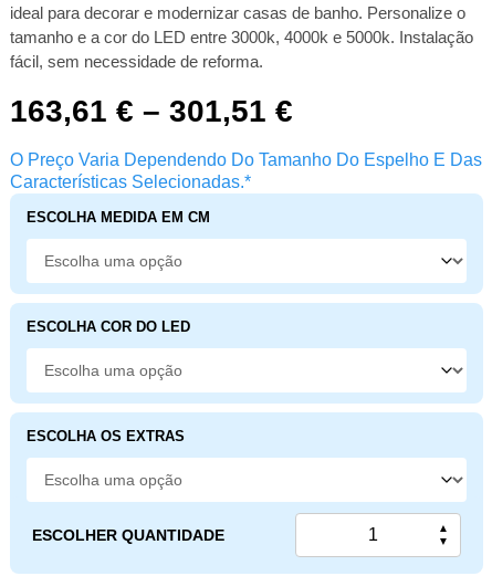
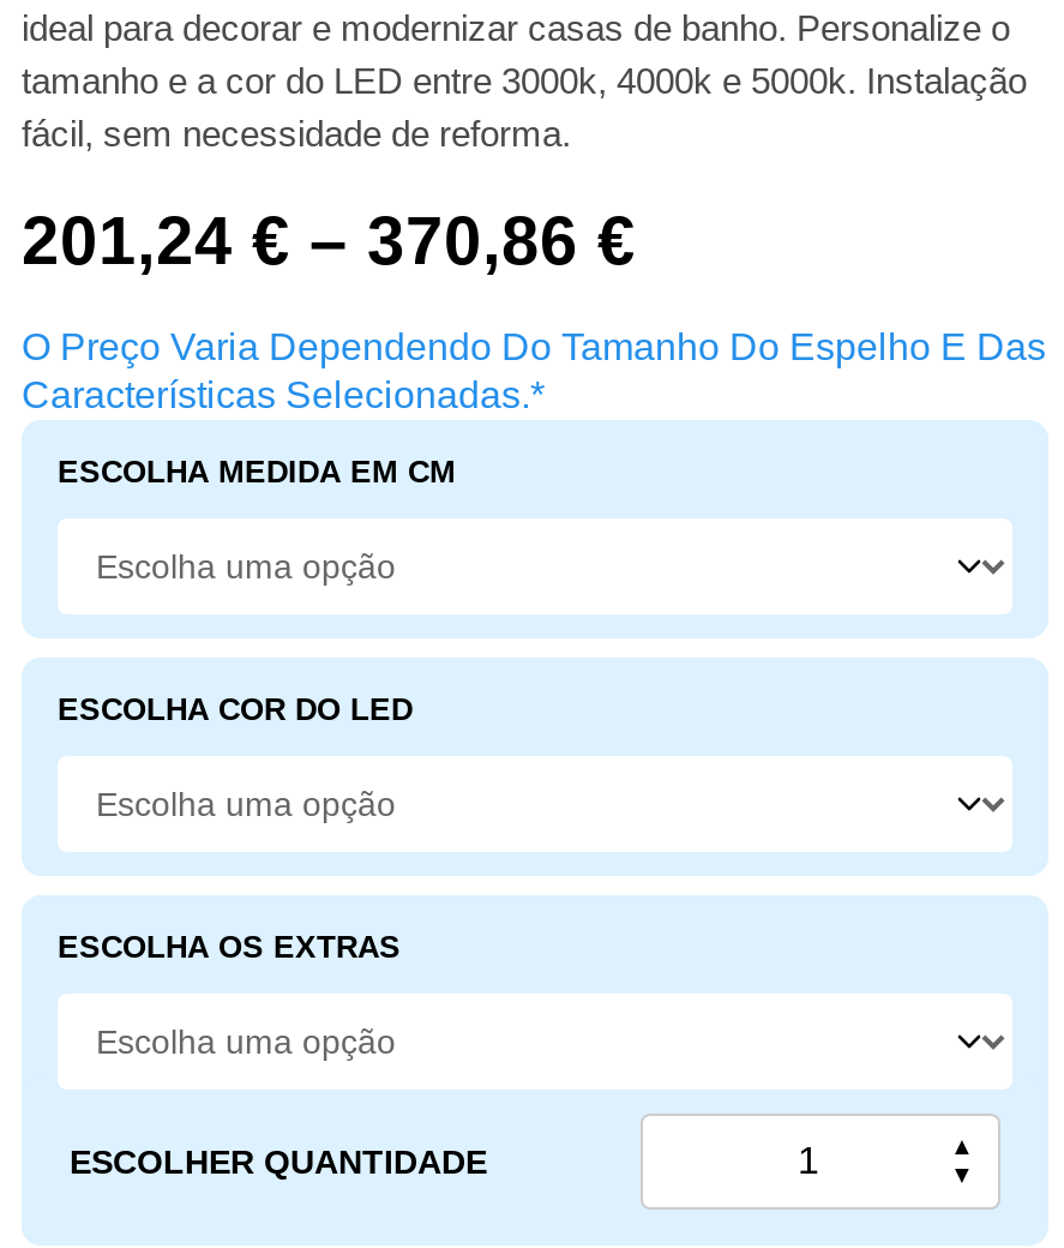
- 163,61 € – 301,51 €
+ 201,24 € – 370,86 €
